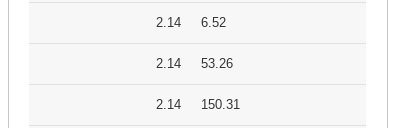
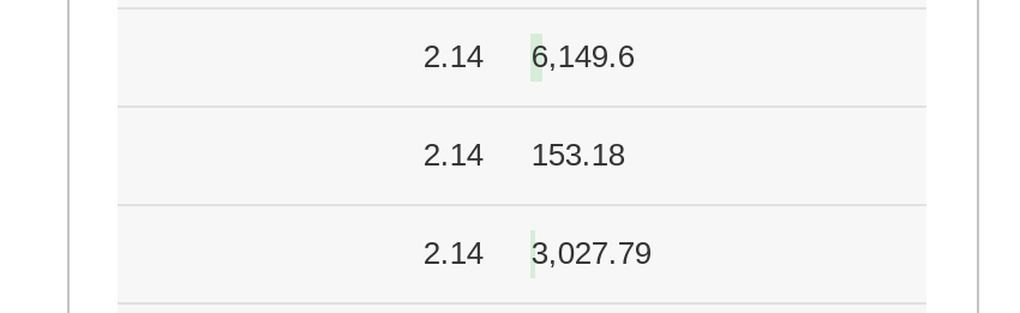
- 2.14 6.52
+ 2.14 6,149.6

- 2.14 53.26
+ 2.14 153.18

- 2.14 150.31
+ 2.14 3,027.79
